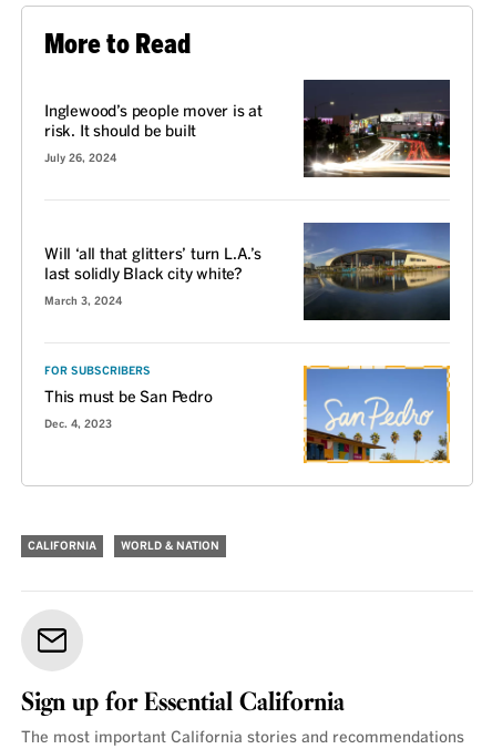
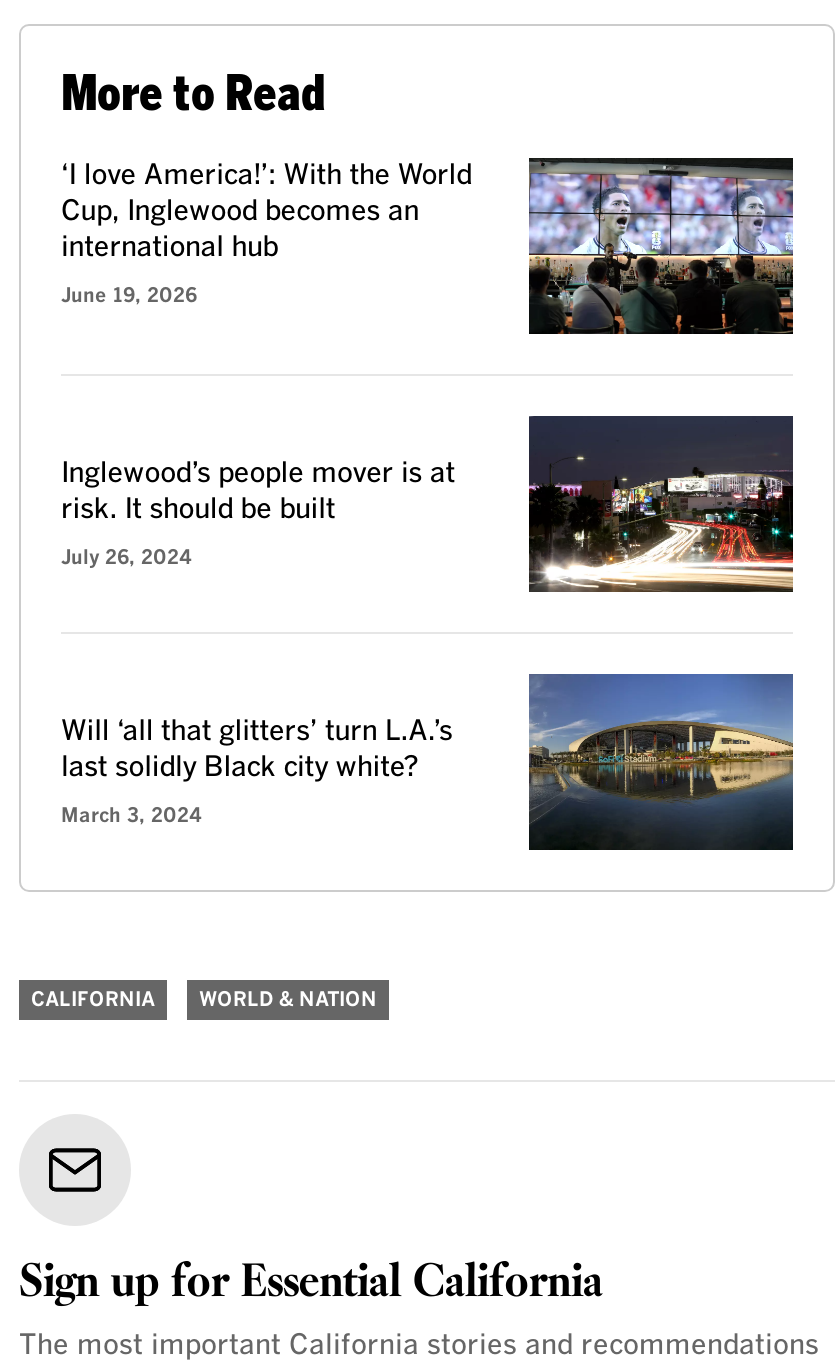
+ [image]
+ ‘I love America!’: With the World
+ Cup, Inglewood becomes an
+ international hub
+ June 19, 2026

moved down: [image] | Inglewood’s people mover is at | risk. It should be built | July 26, 2024 | Will ‘all that glitters’ turn L.A.’s | last solidly Black city white? | March 3, 2024

- FOR SUBSCRIBERS
- This must be San Pedro
- Dec. 4, 2023

- [image]
